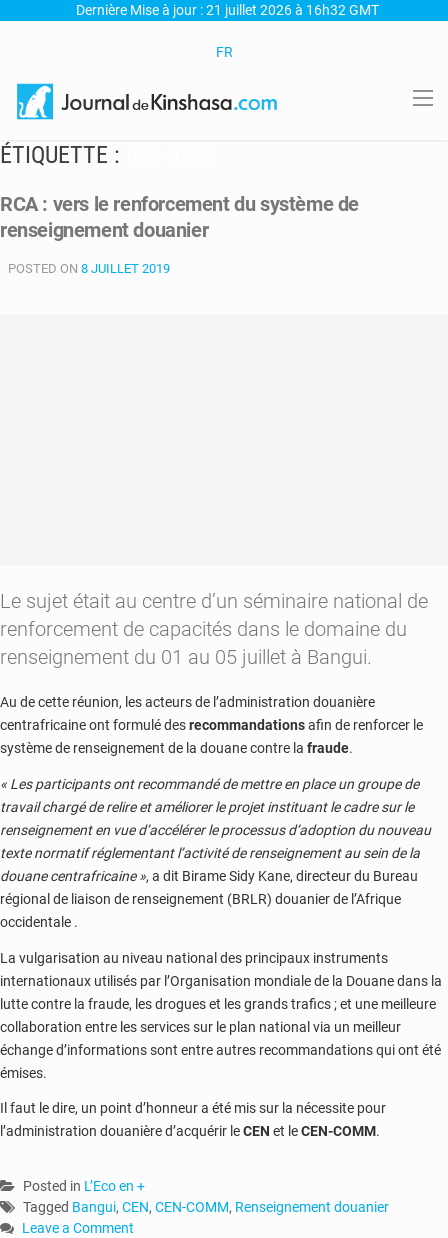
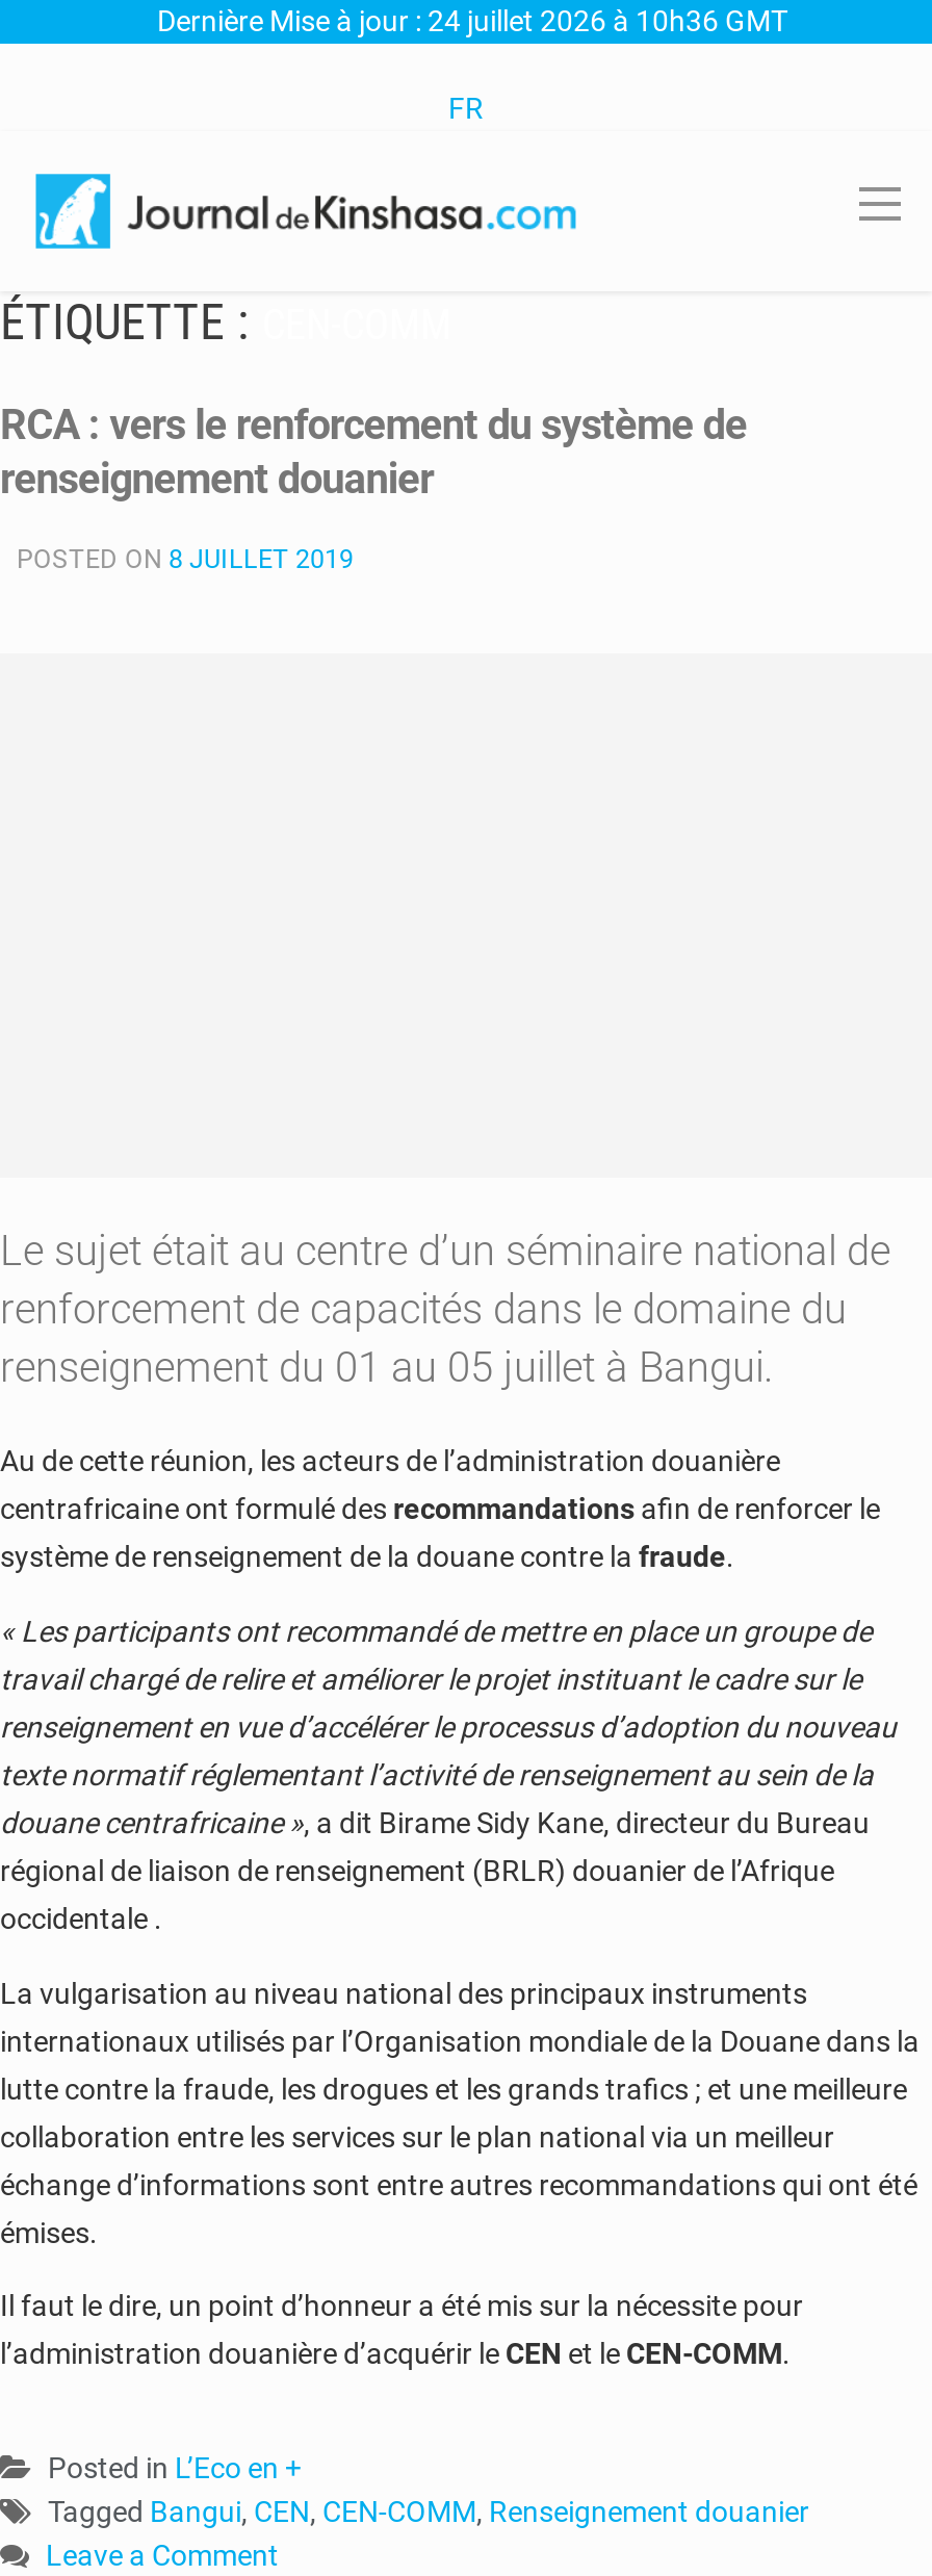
- Dernière Mise à jour : 21 juillet 2026 à 16h32 GMT
+ Dernière Mise à jour : 24 juillet 2026 à 10h36 GMT
